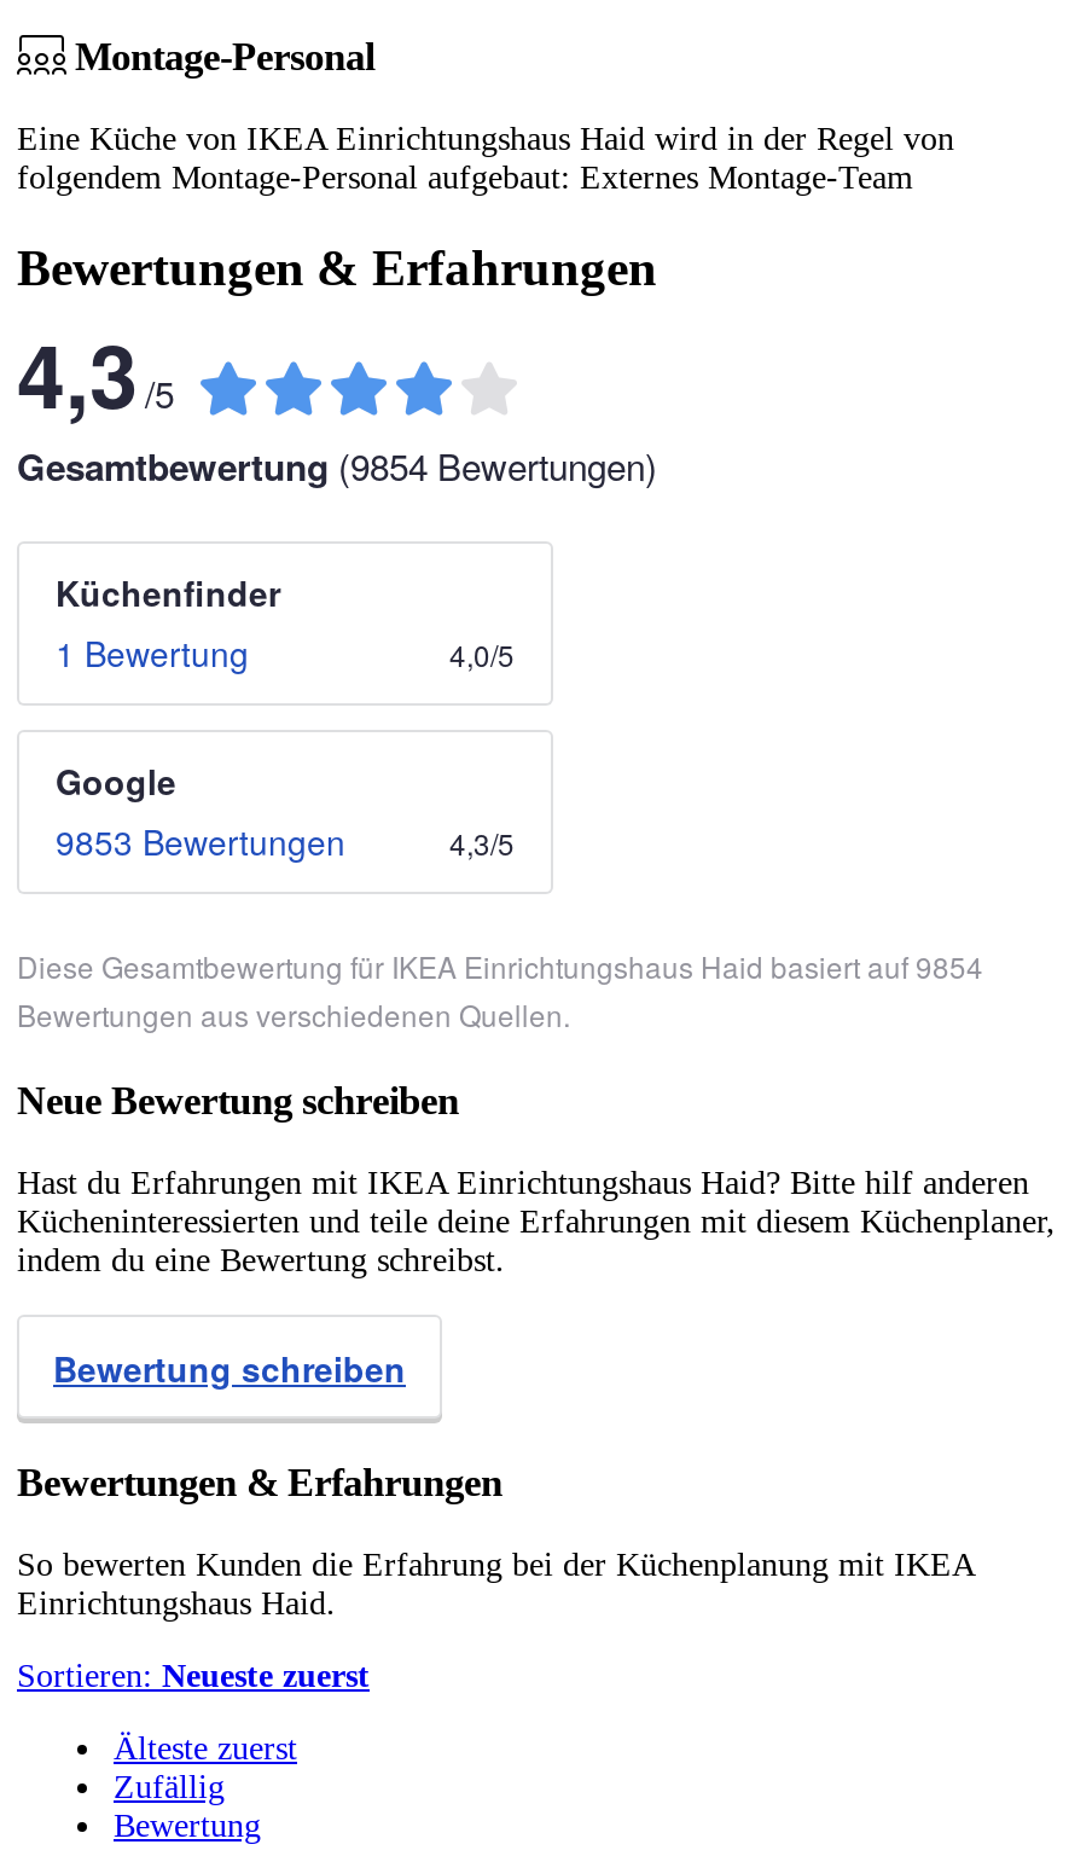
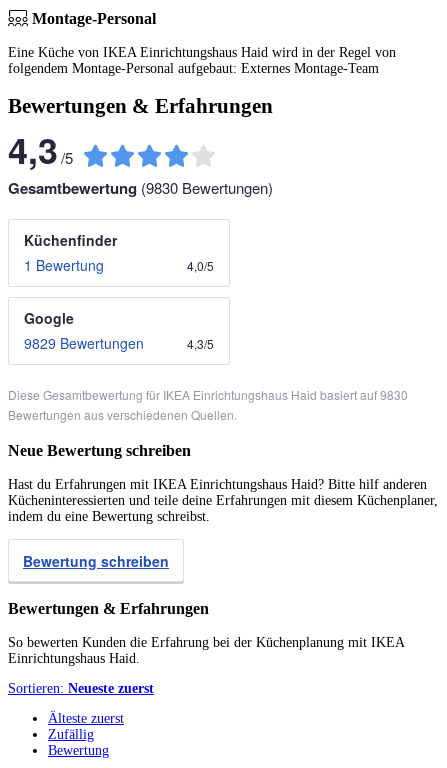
- Gesamtbewertung (9854 Bewertungen)
+ Gesamtbewertung (9830 Bewertungen)

- 9853 Bewertungen
+ 9829 Bewertungen

- Diese Gesamtbewertung für IKEA Einrichtungshaus Haid basiert auf 9854
+ Diese Gesamtbewertung für IKEA Einrichtungshaus Haid basiert auf 9830
